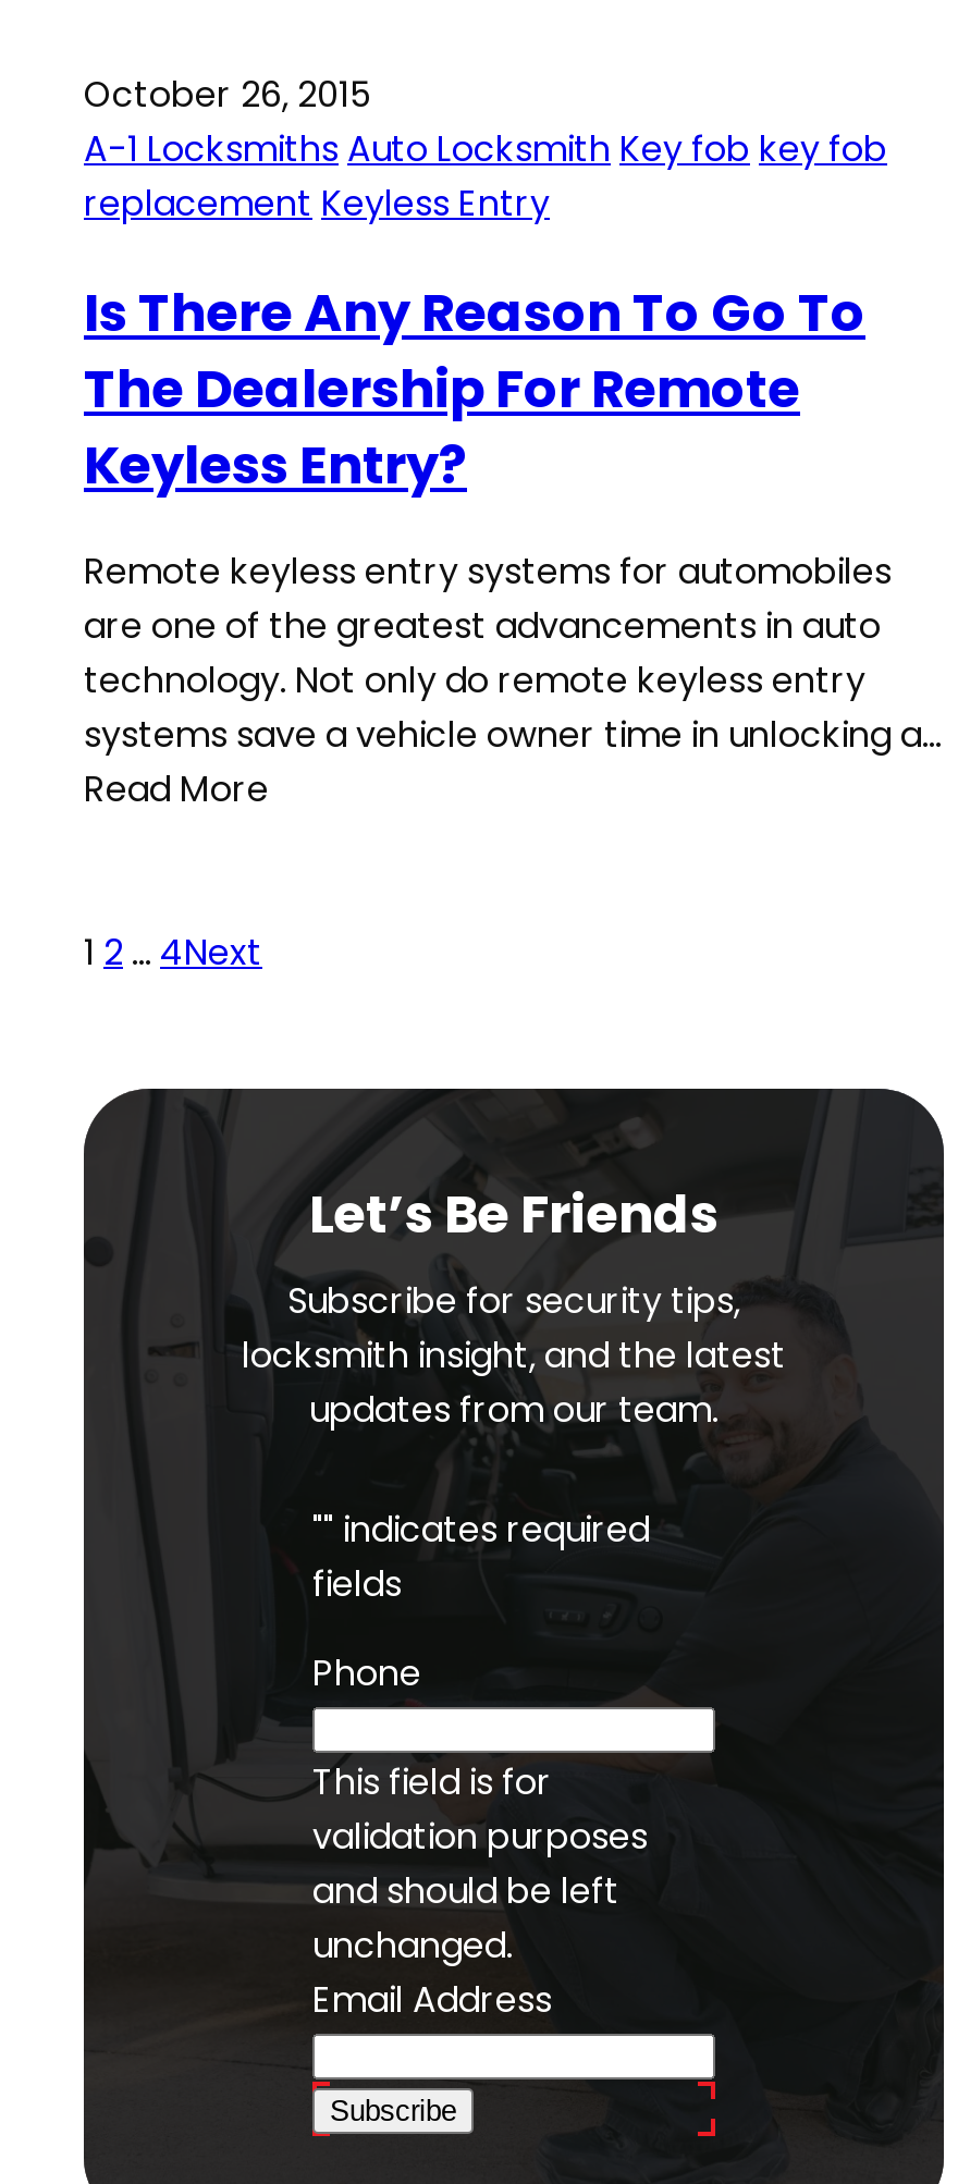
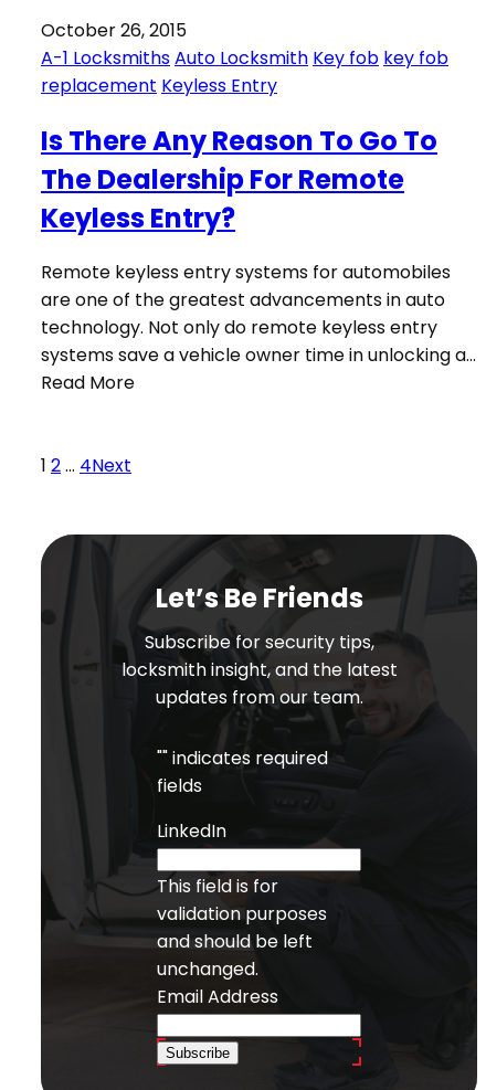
- Phone
+ LinkedIn
